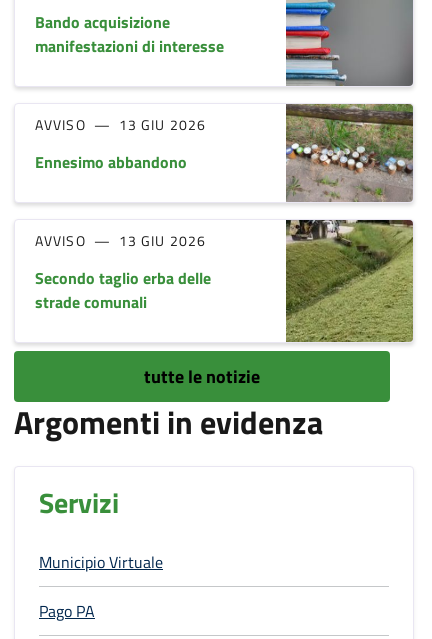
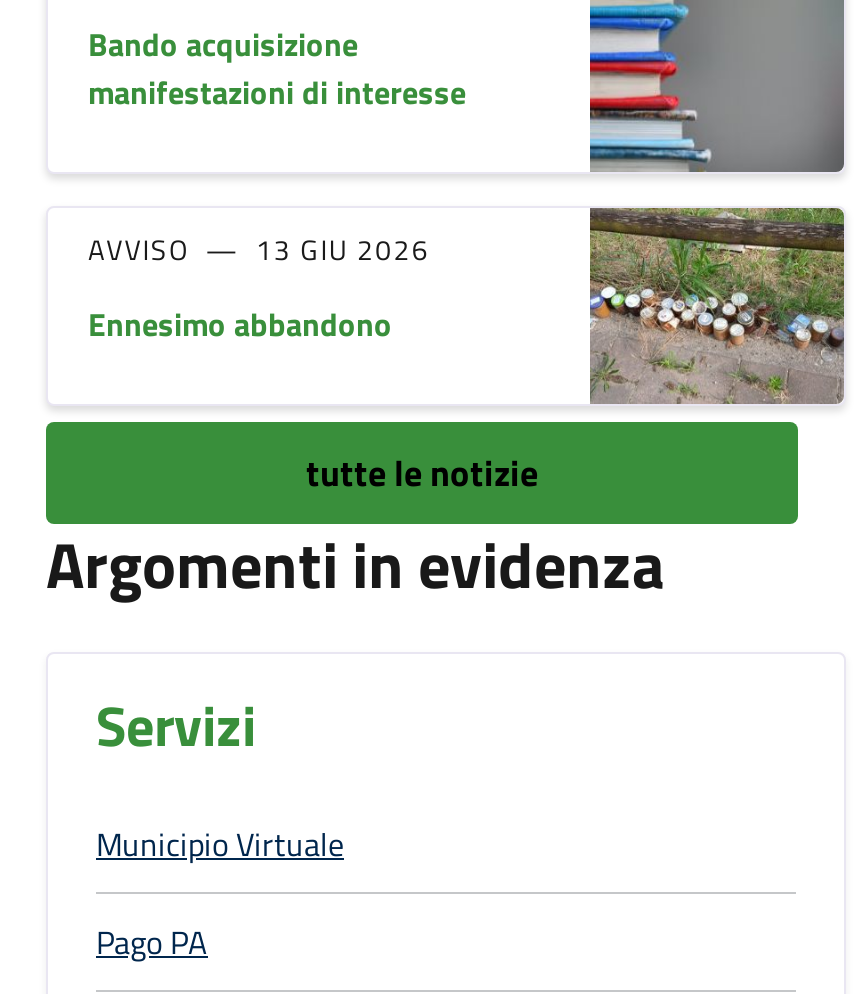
- [image]

- AVVISO
- 13 GIU 2026
- Secondo taglio erba delle
- strade comunali
